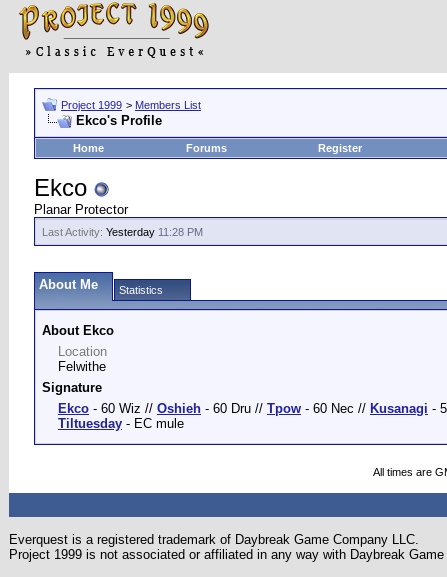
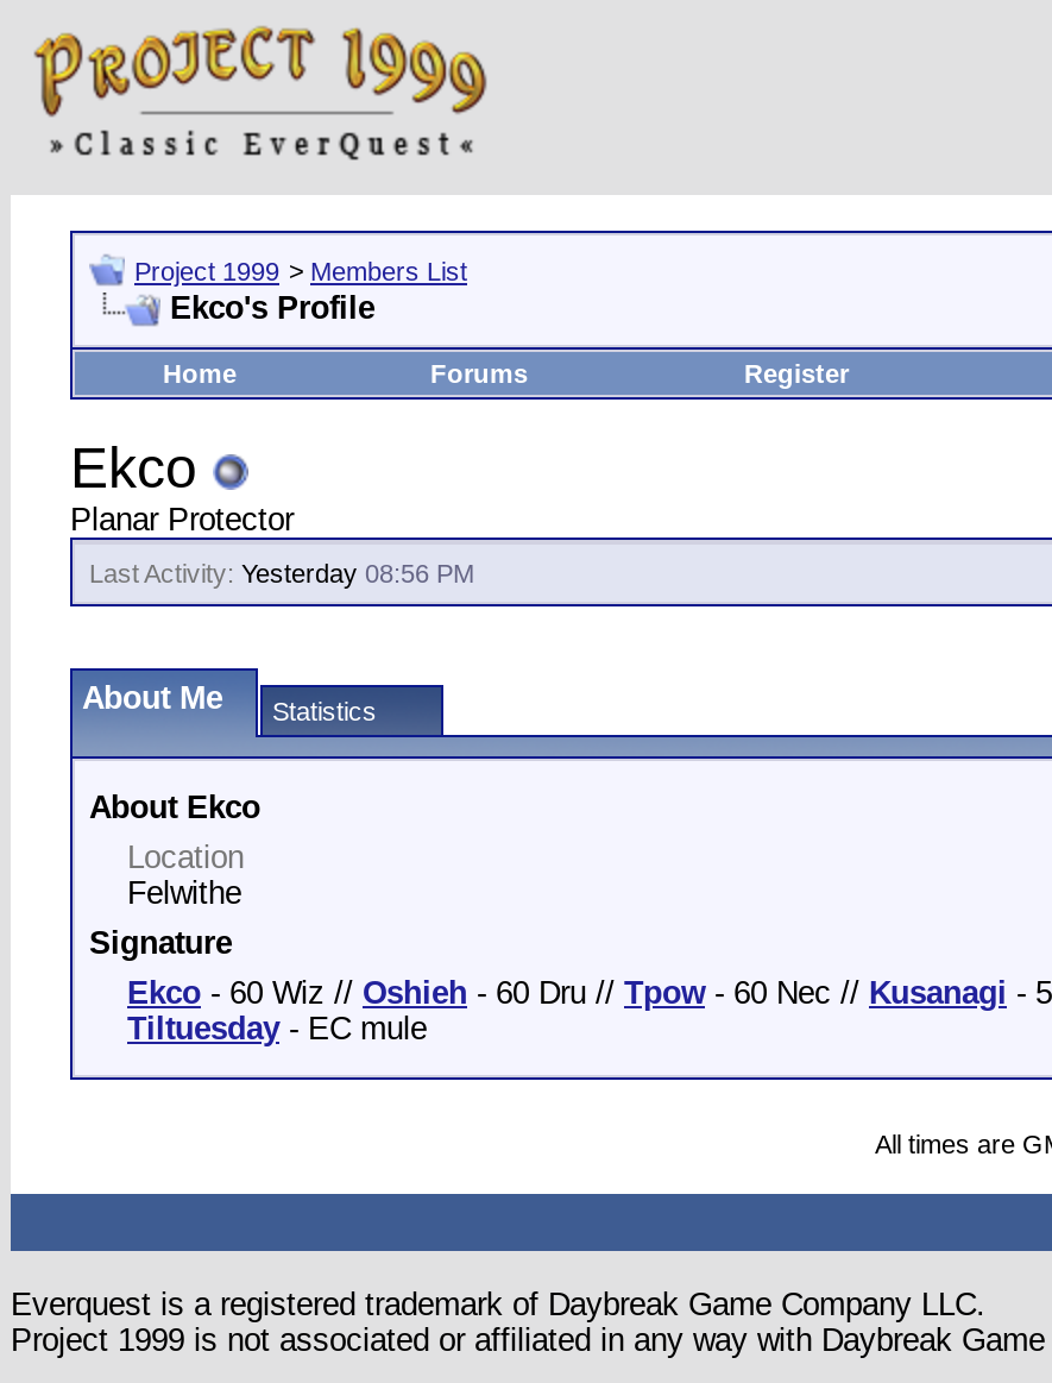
- Last Activity: Yesterday 11:28 PM
+ Last Activity: Yesterday 08:56 PM
